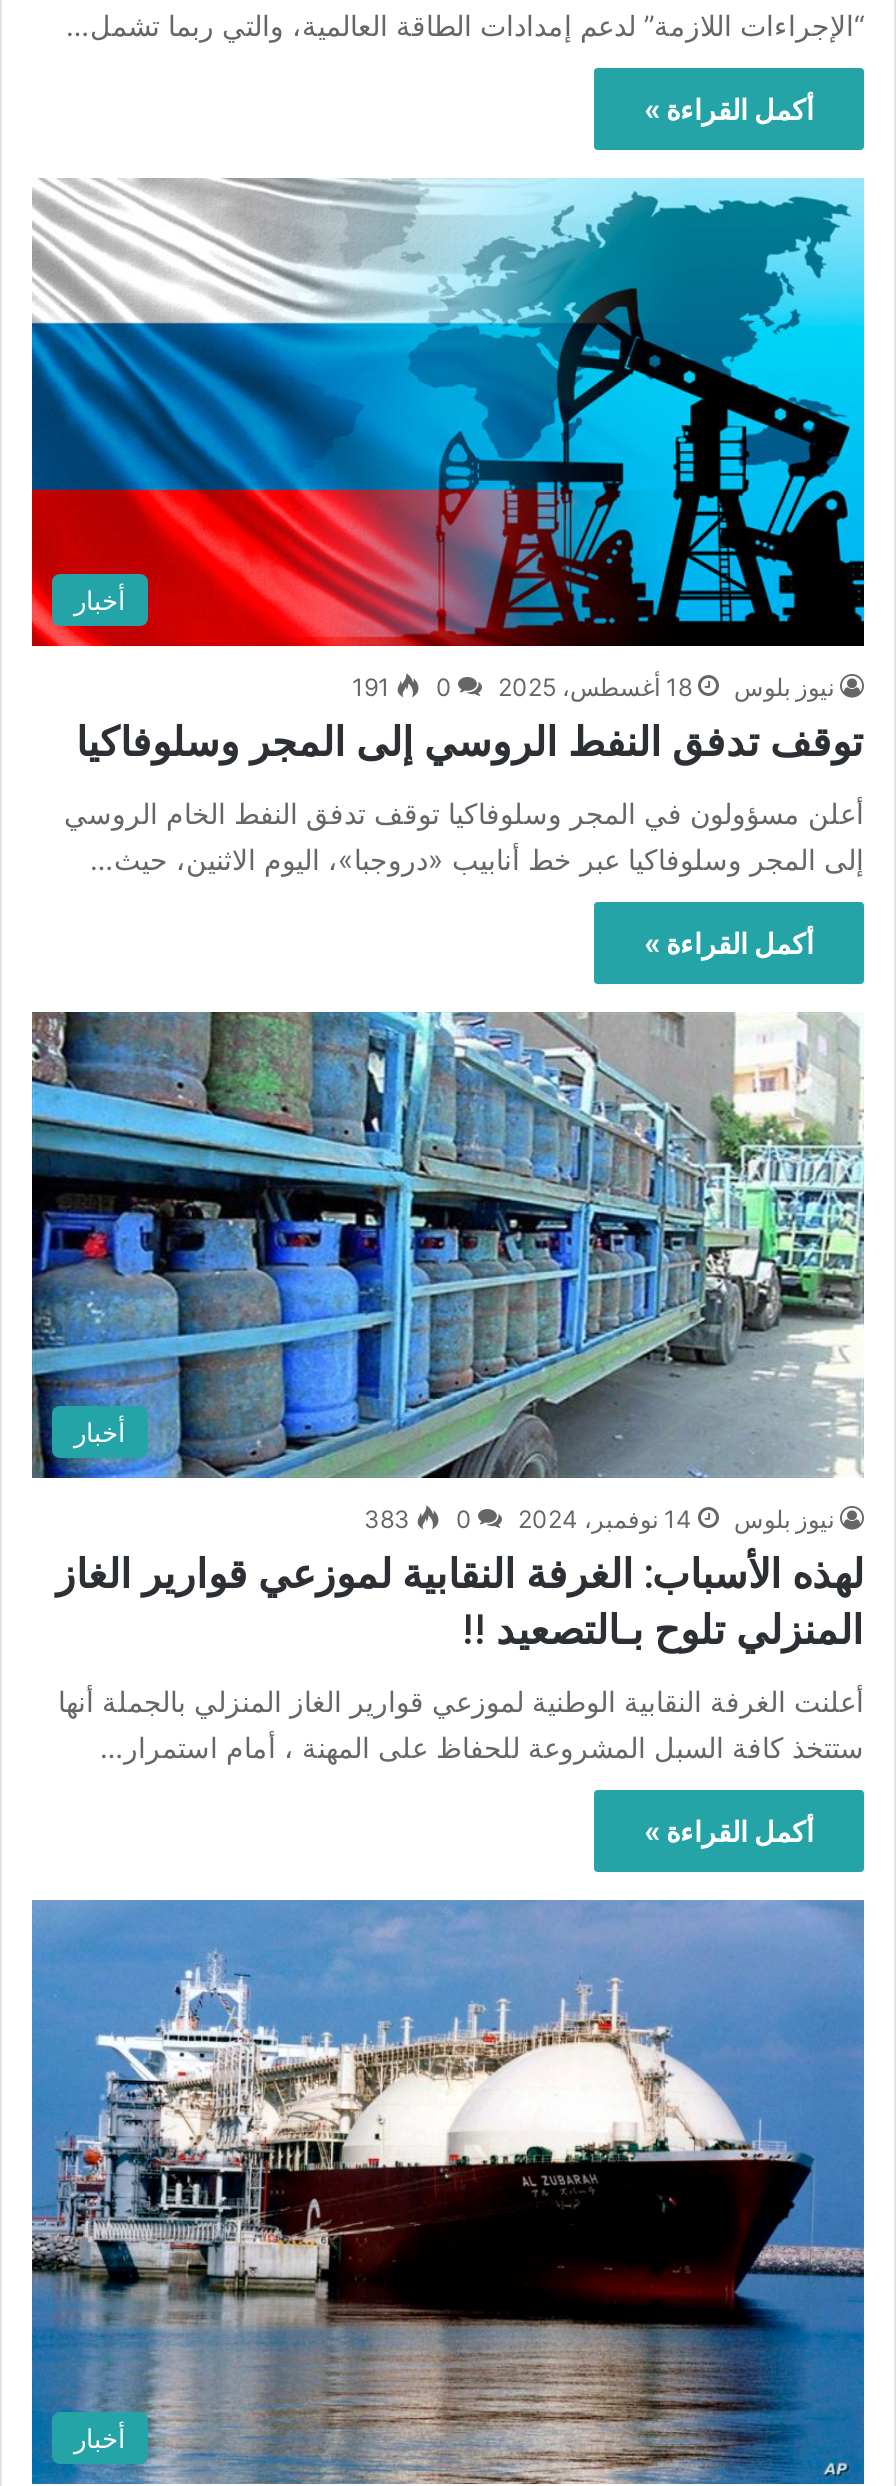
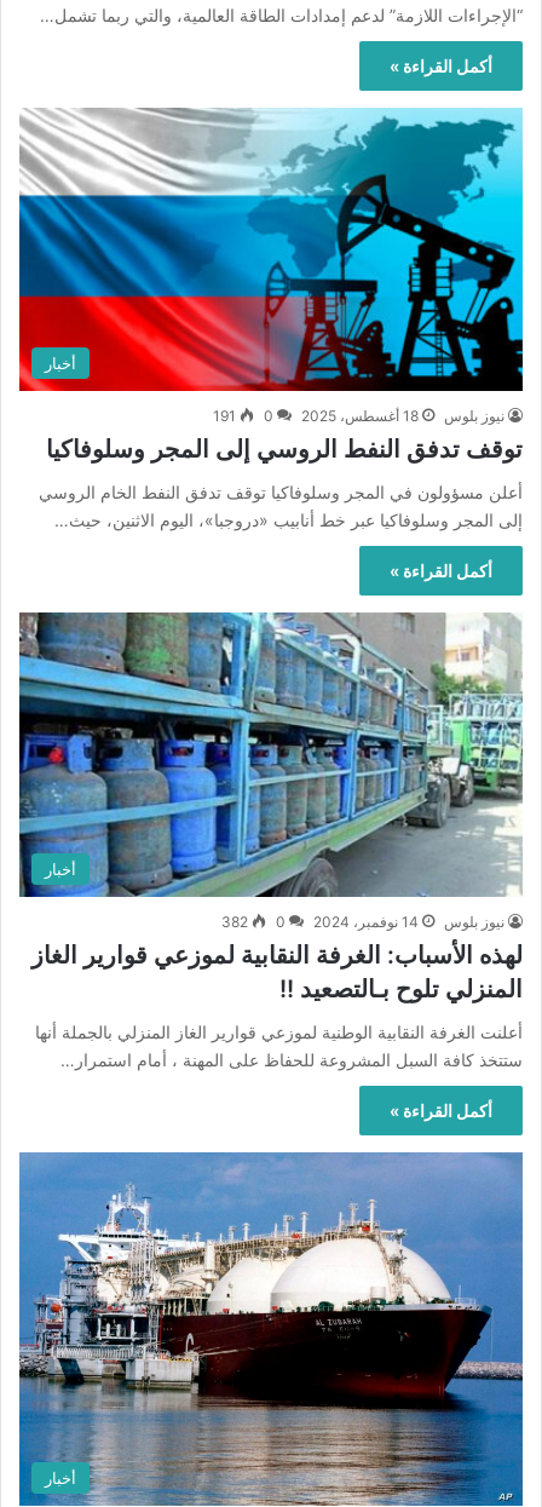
- 383 0
+ 382 0
